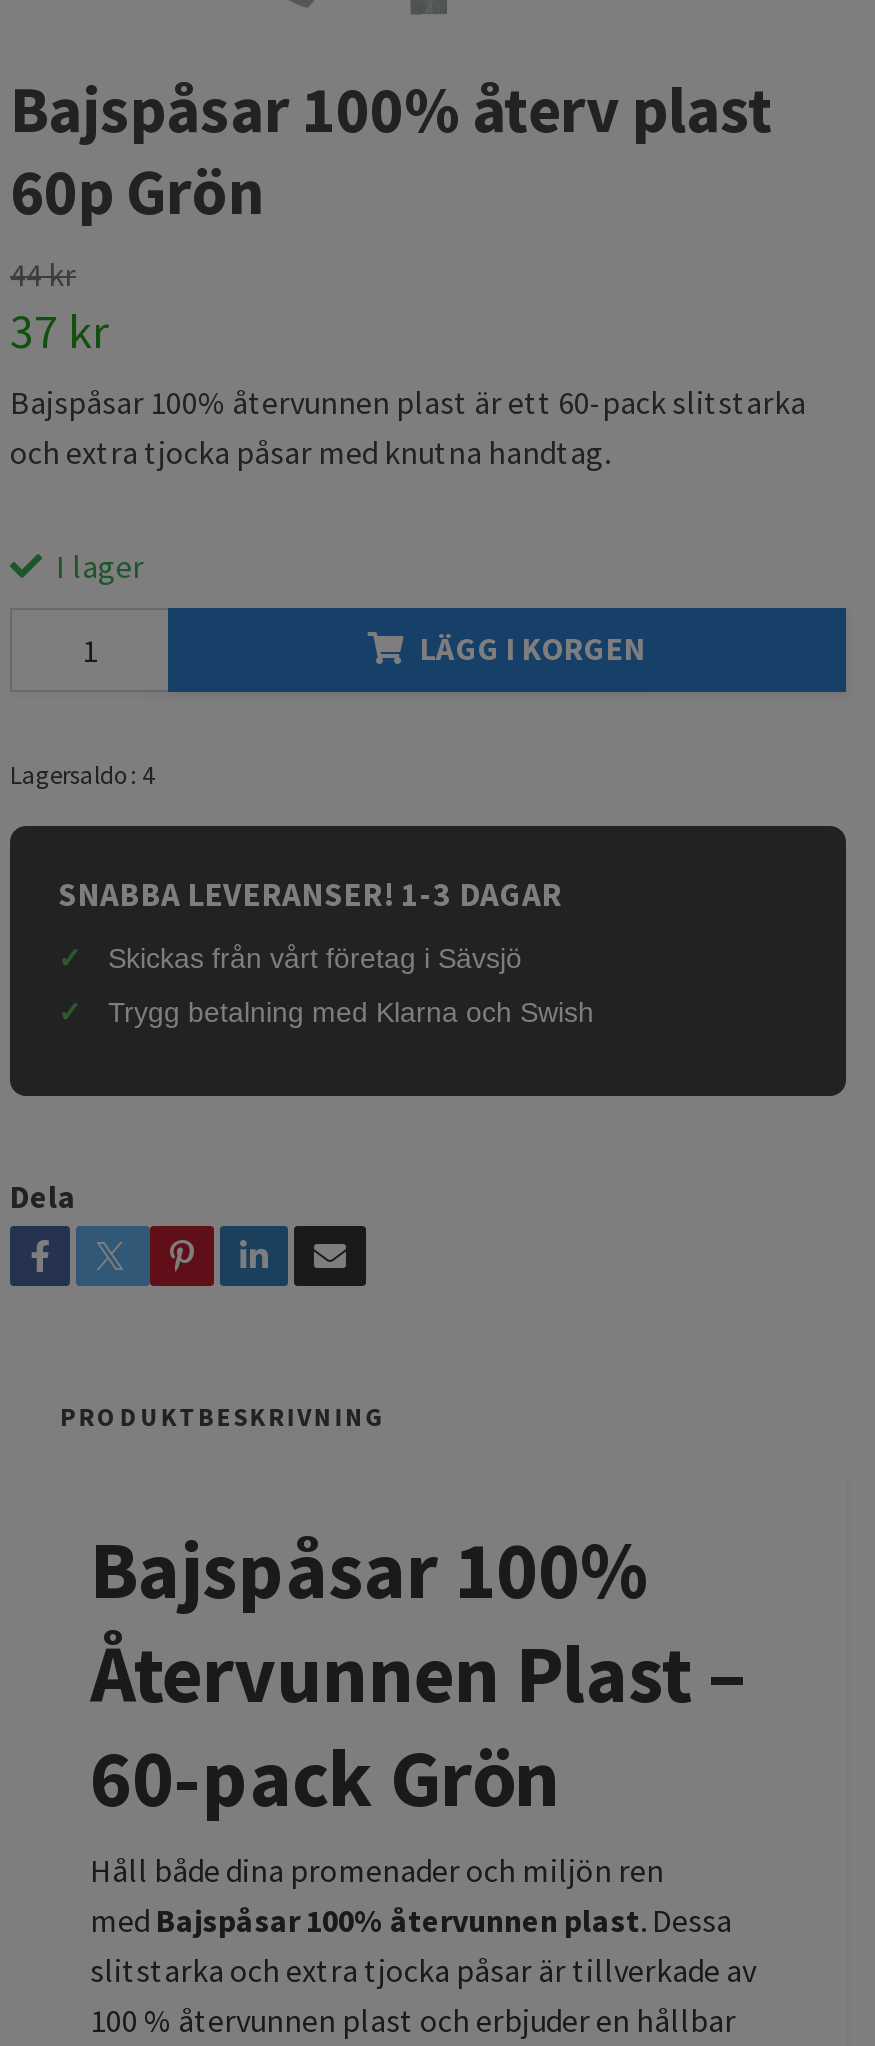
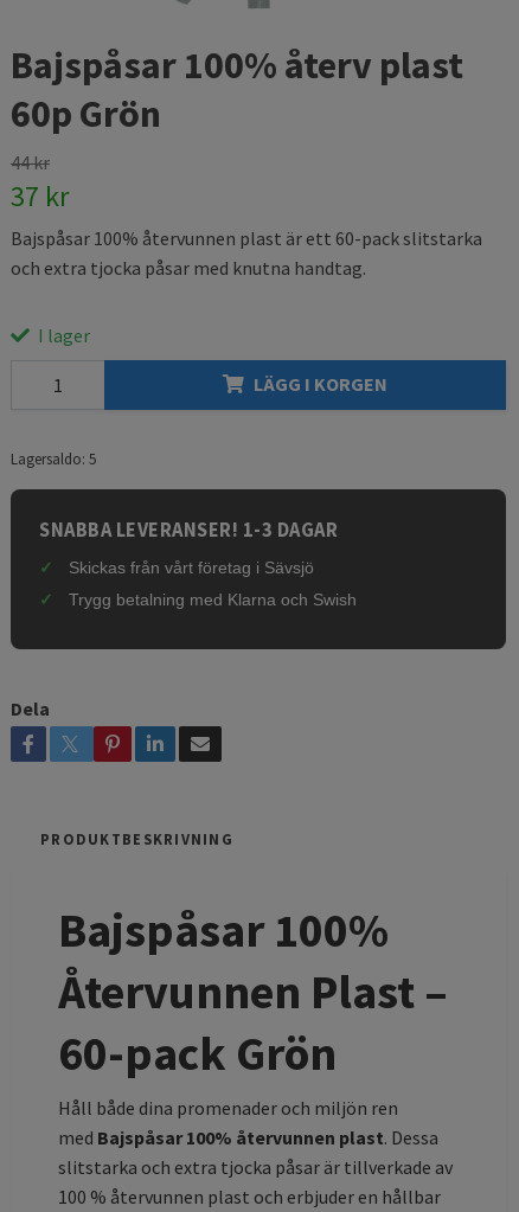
- Lagersaldo: 4
+ Lagersaldo: 5
